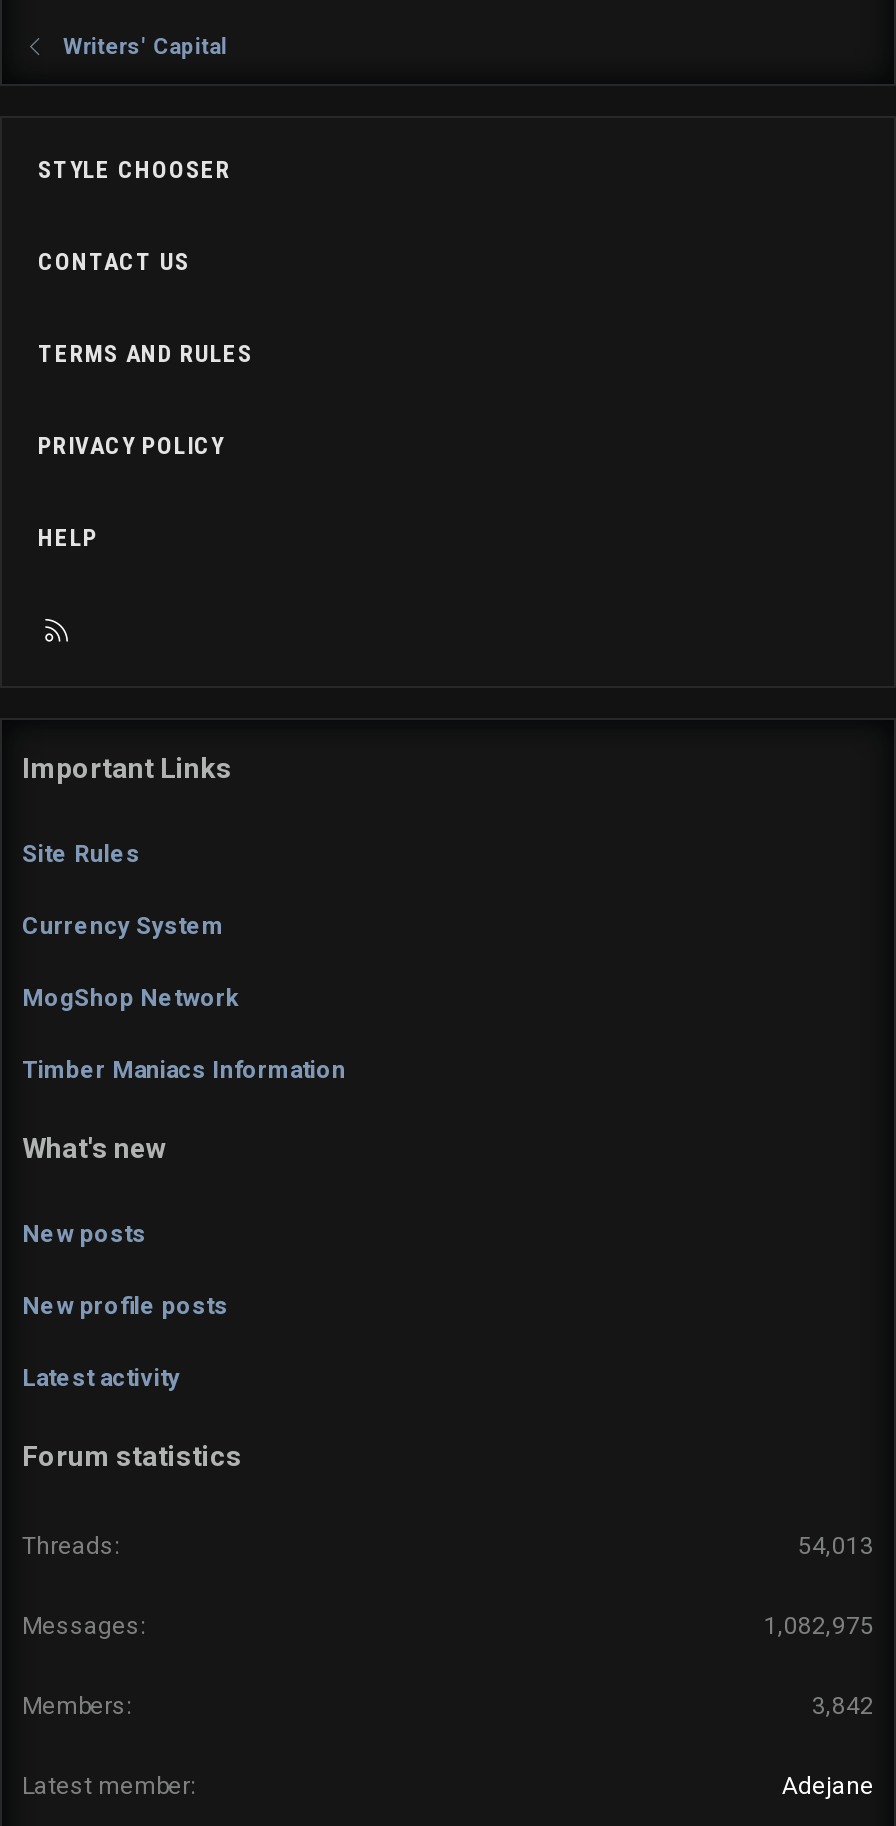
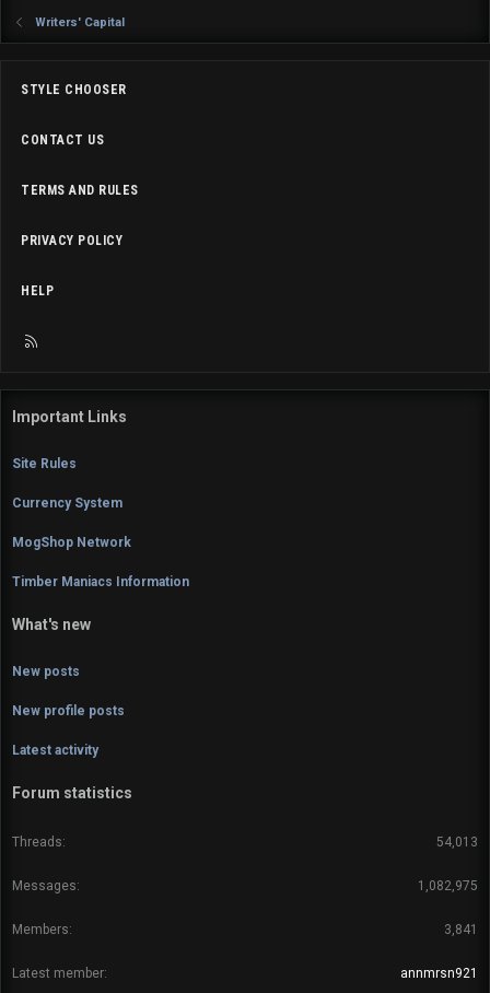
- 3,842
+ 3,841

- Adejane
+ annmrsn921
